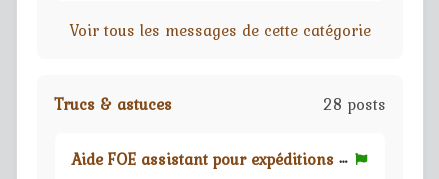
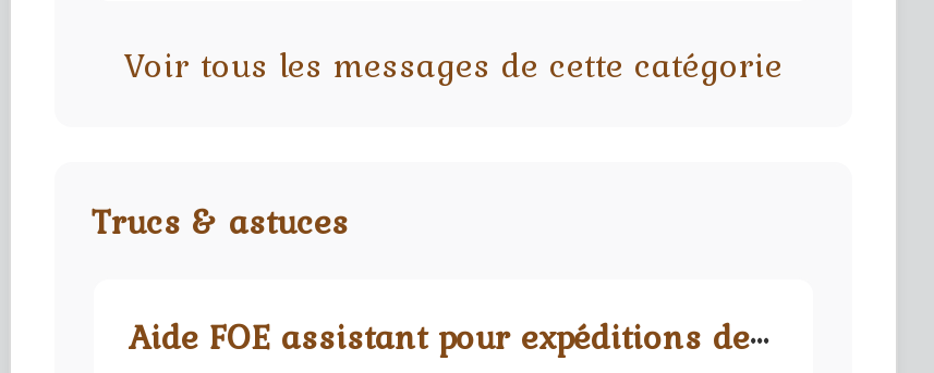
- 28 posts
